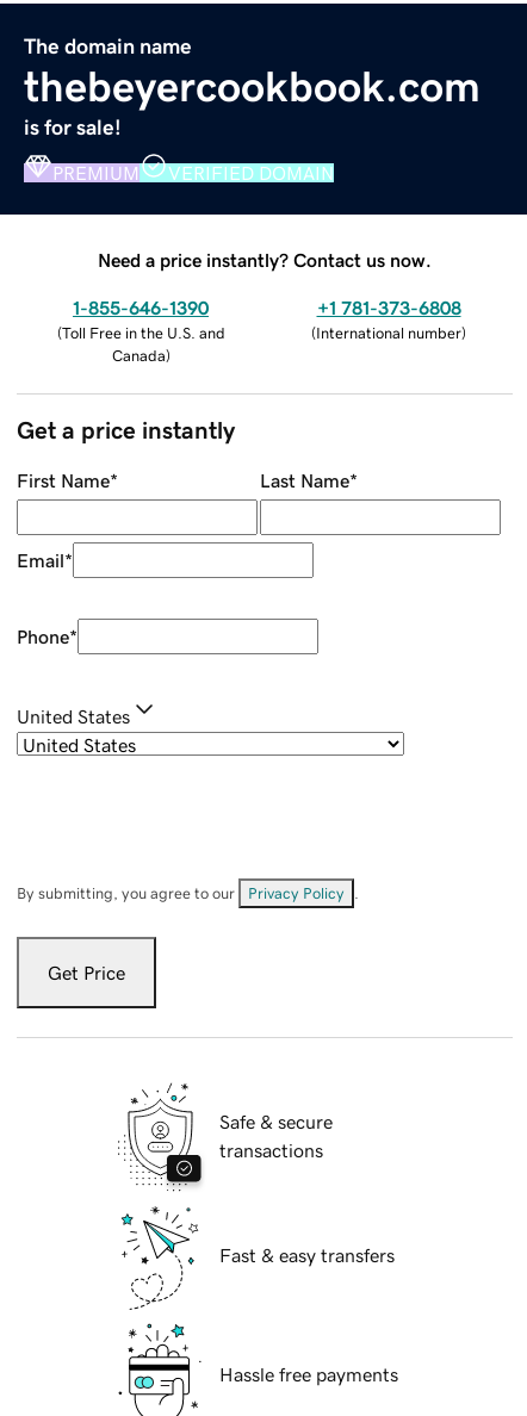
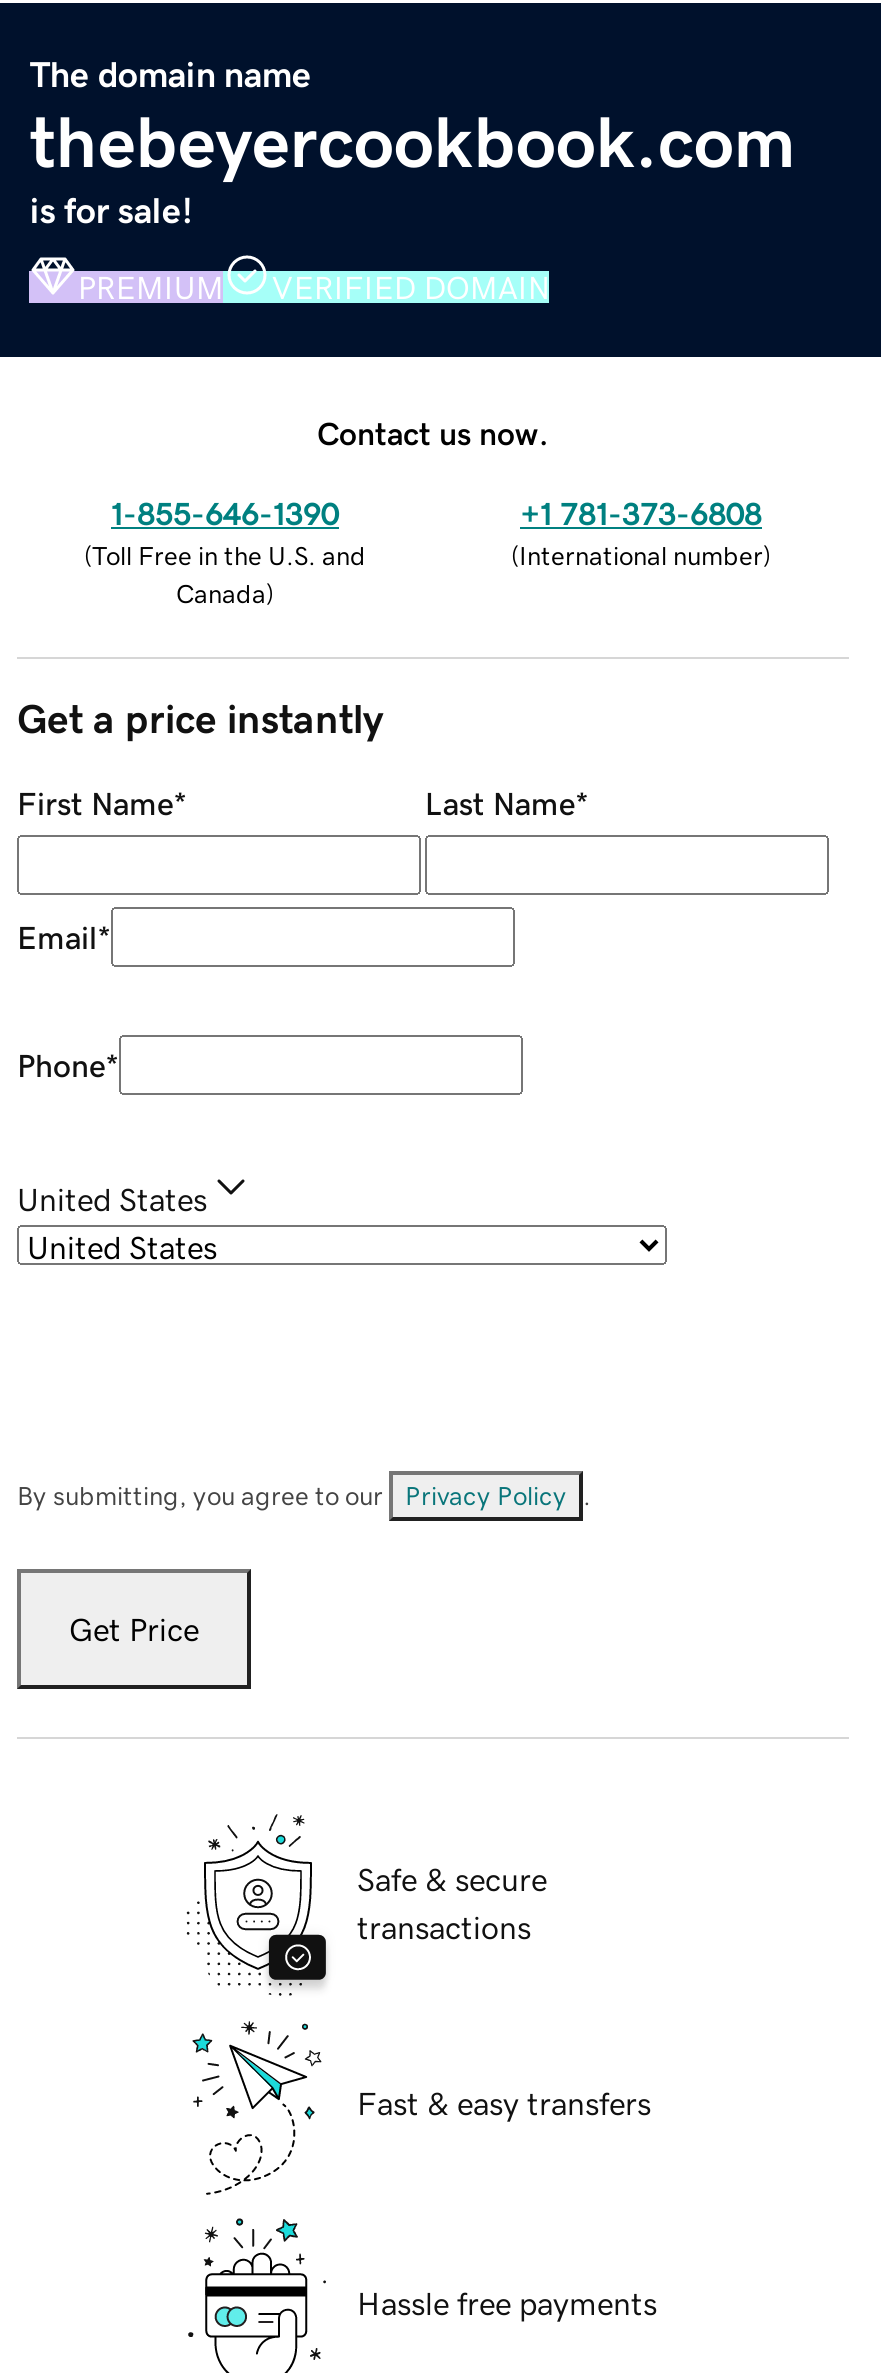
- Need a price instantly? Contact us now.
+ Contact us now.
